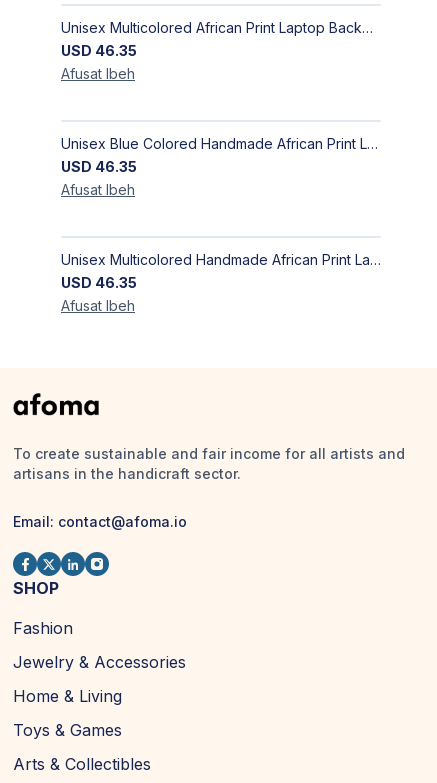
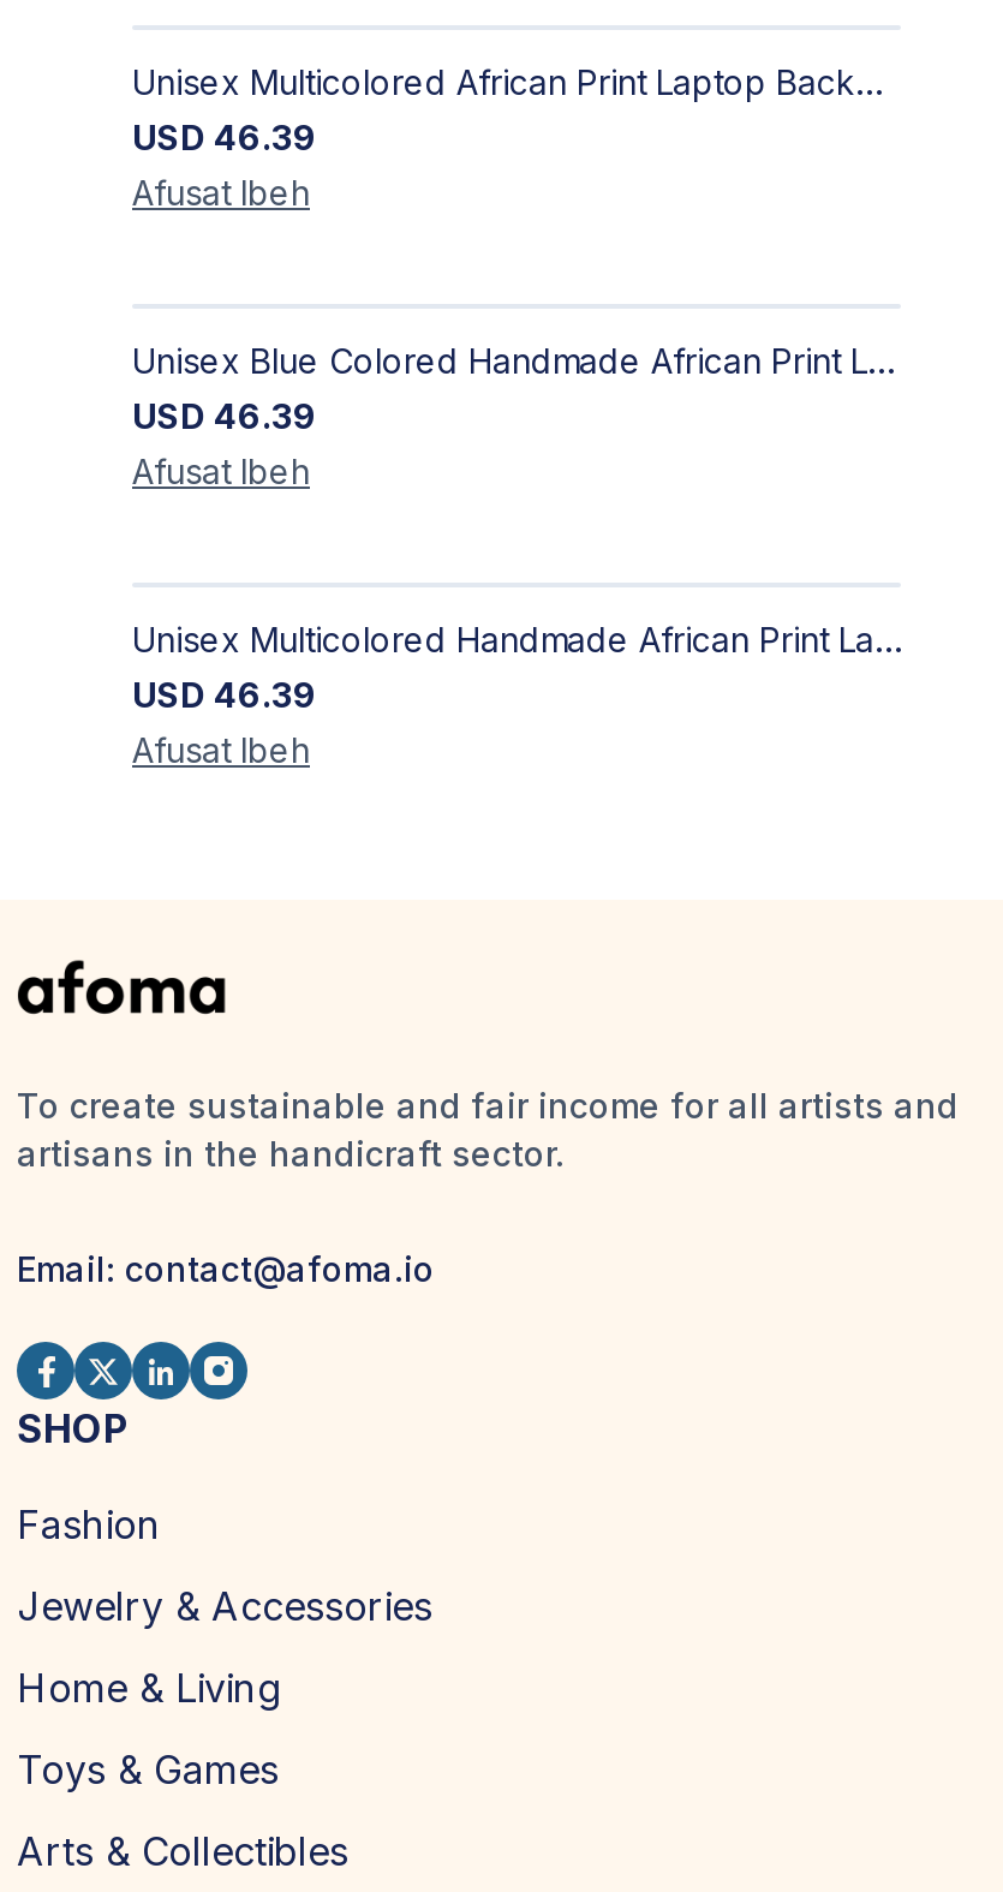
- USD 46.35
+ USD 46.39

- USD 46.35
+ USD 46.39

- USD 46.35
+ USD 46.39
